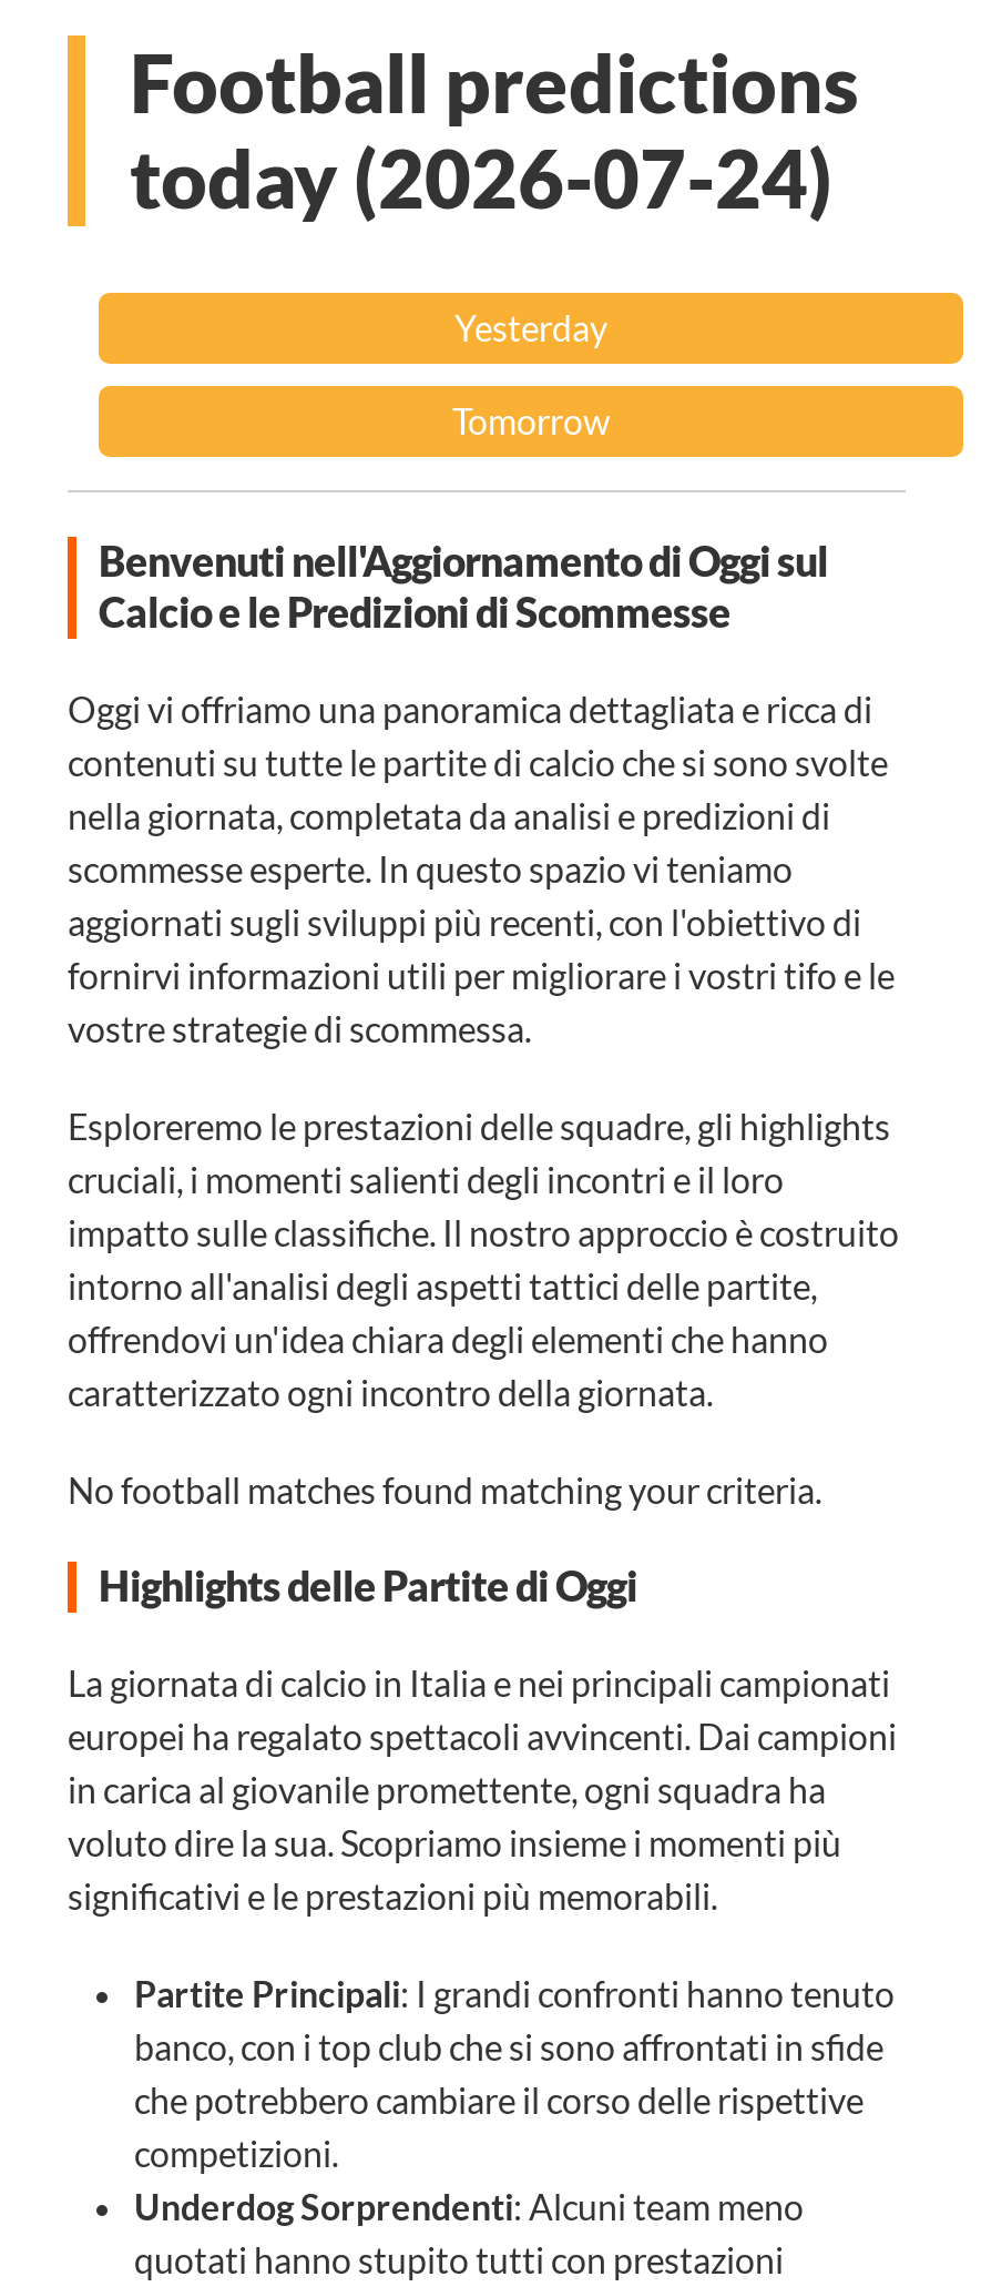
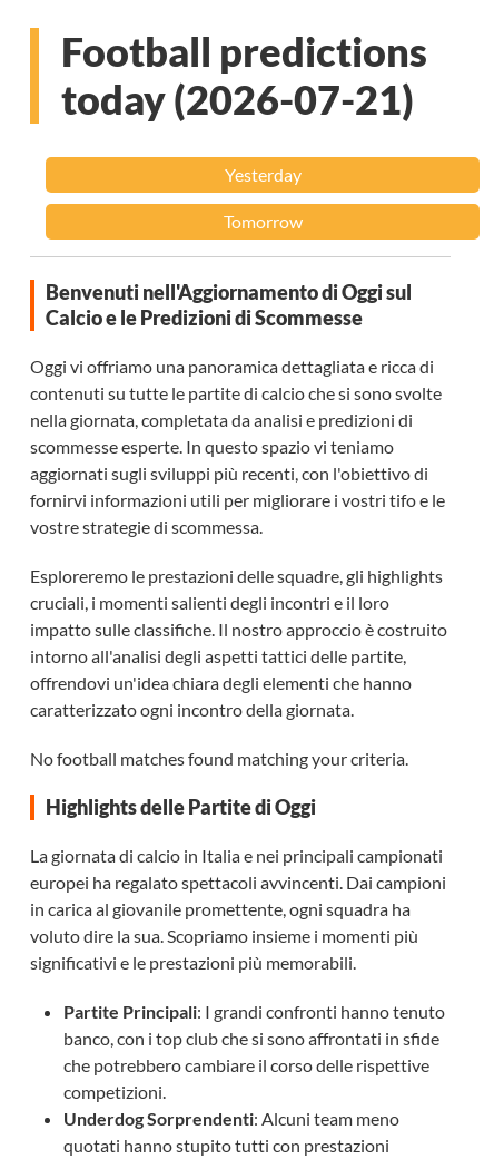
- today (2026-07-24)
+ today (2026-07-21)
